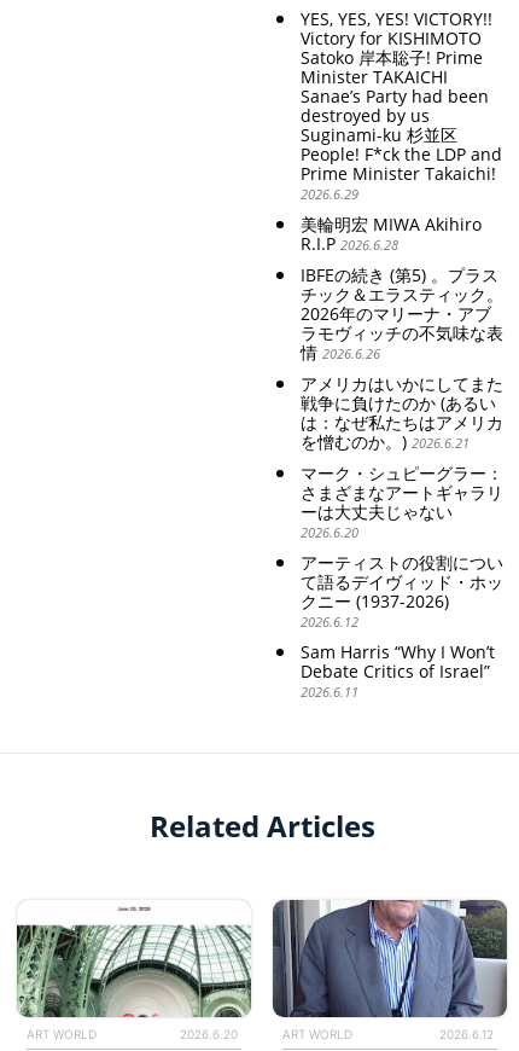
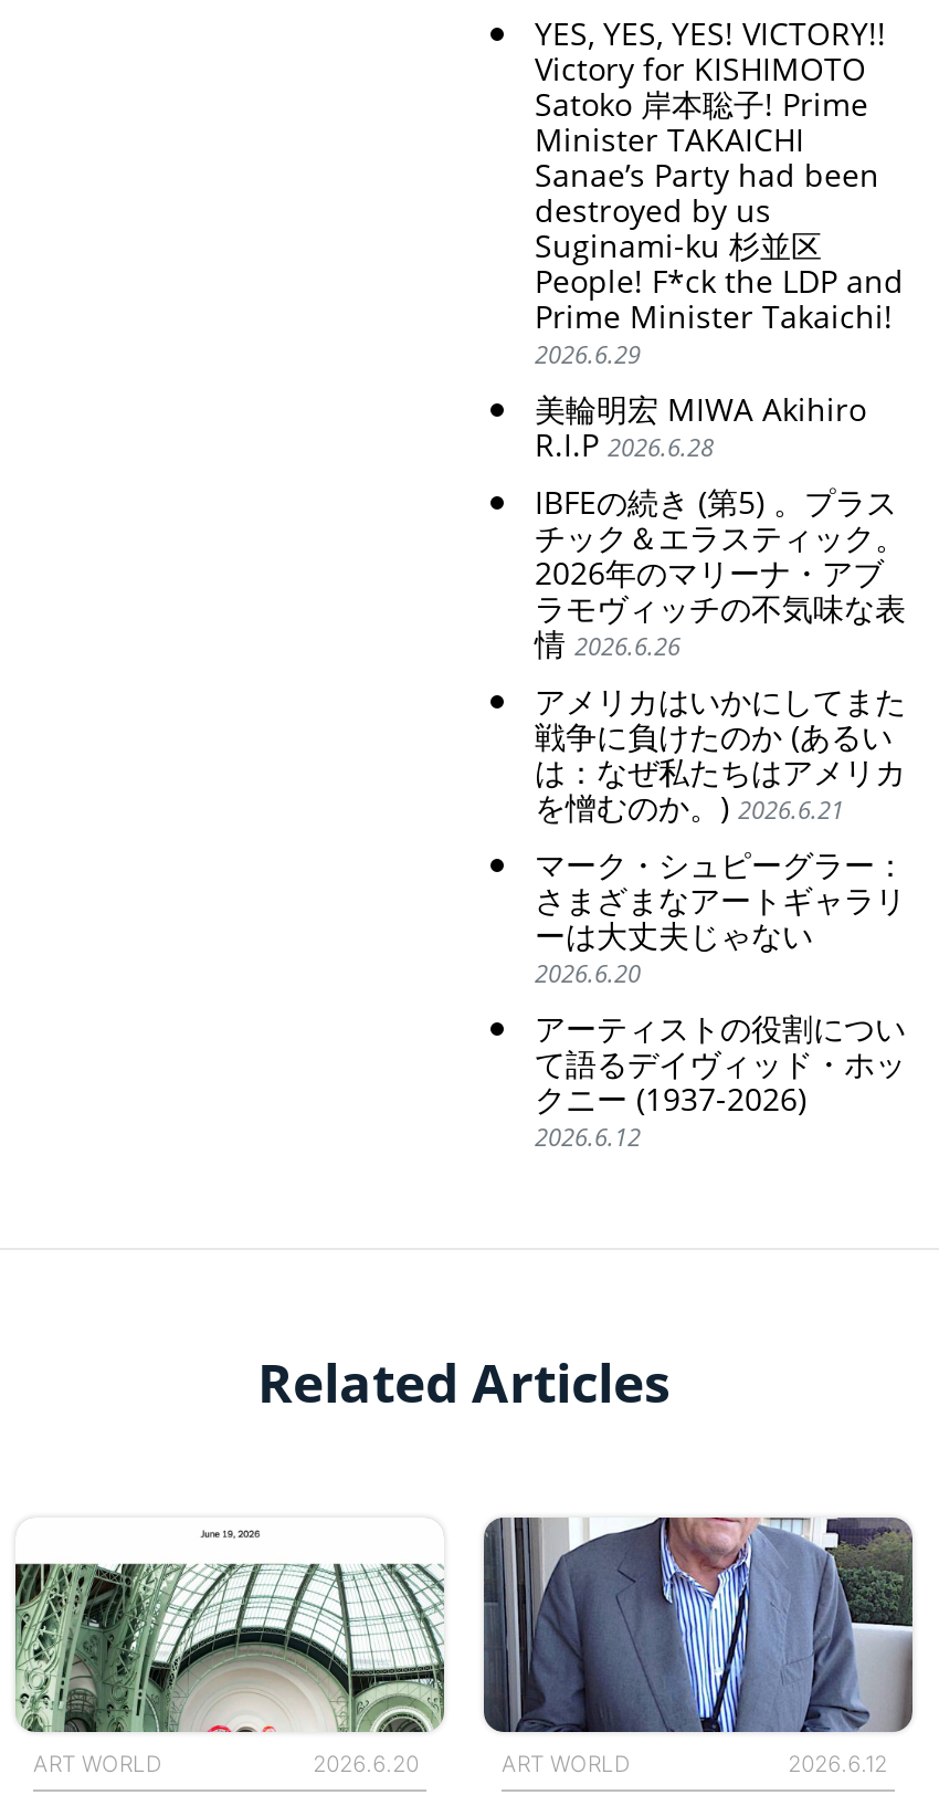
- Sam Harris “Why I Won’t
- Debate Critics of Israel”
- 2026.6.11
